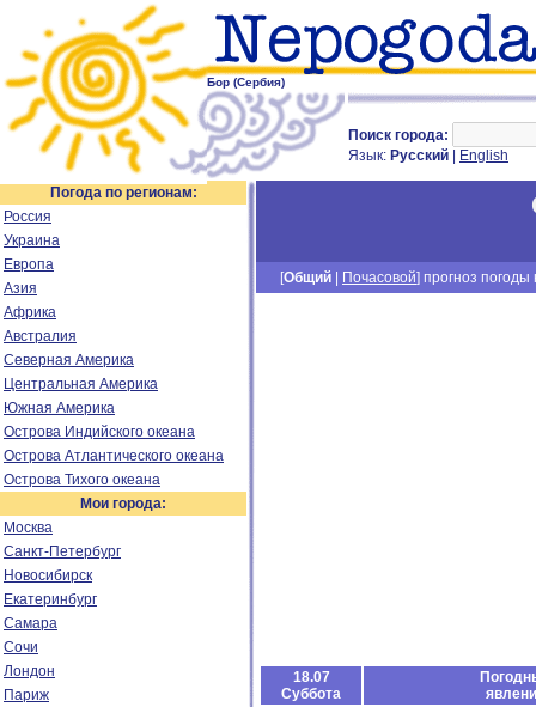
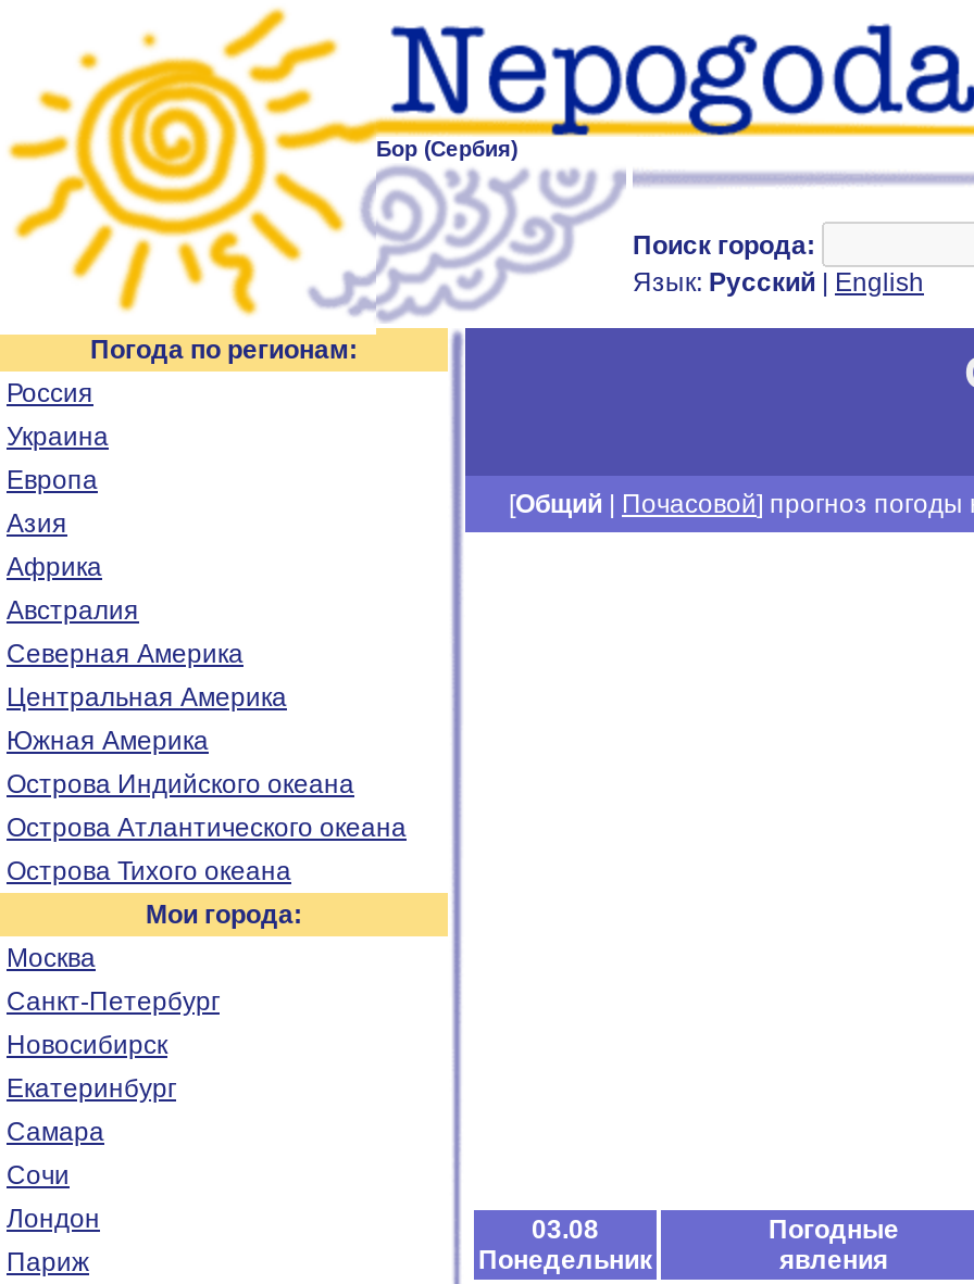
- 18.07
- Суббота
+ 03.08
+ Понедельник
